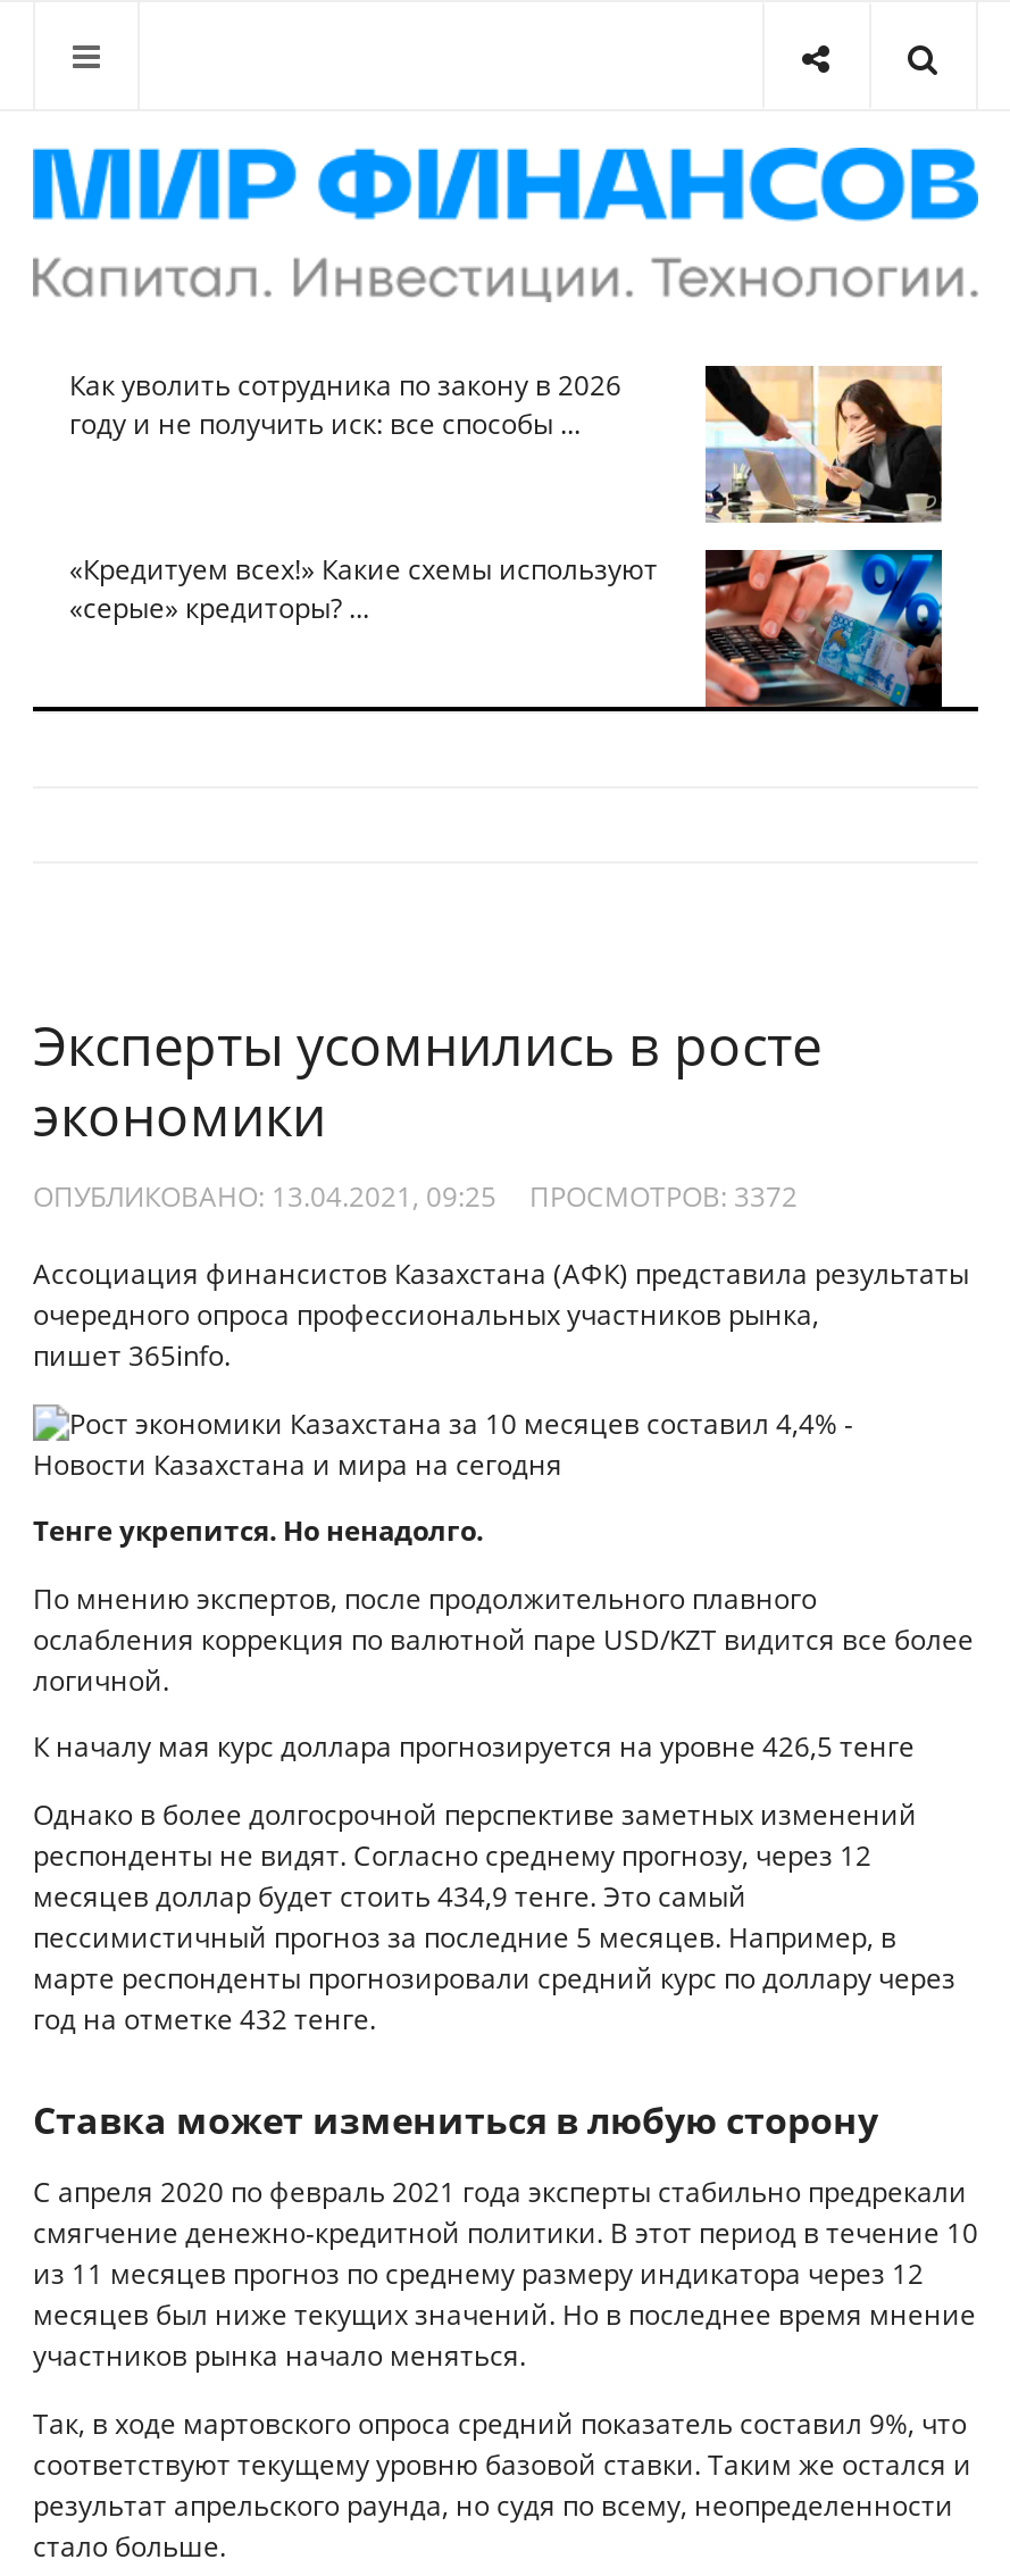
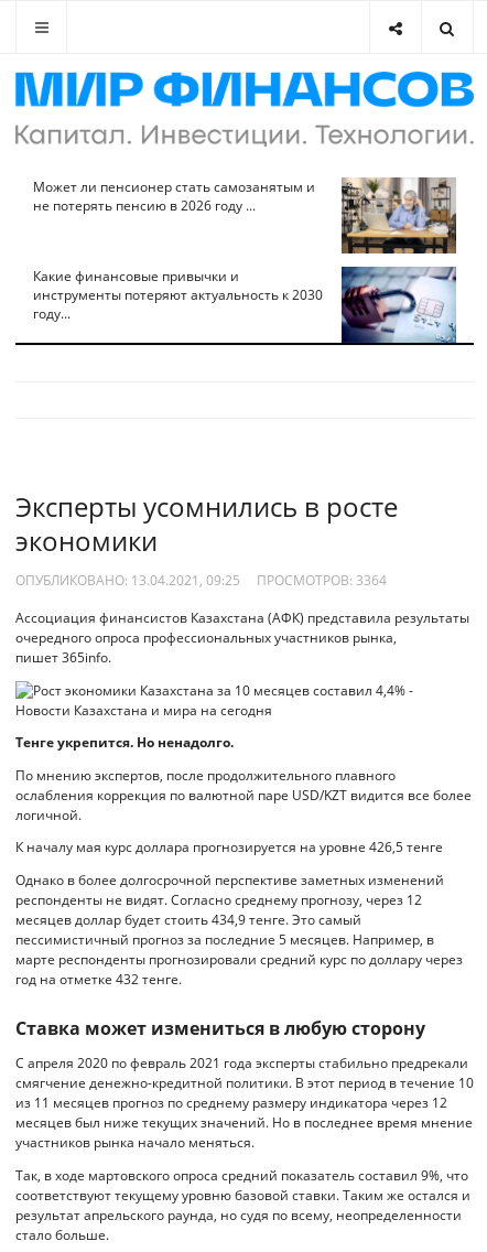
- Как уволить сотрудника по закону в 2026
- году и не получить иск: все способы ...
+ Может ли пенсионер стать самозанятым и
+ не потерять пенсию в 2026 году ...

- [image]
- «Кредитуем всех!» Какие схемы используют
- «серые» кредиторы? ...
+ [image]
+ Какие финансовые привычки и
+ инструменты потеряют актуальность к 2030
+ году...

- [image]
+ [image]

- ОПУБЛИКОВАНО: 13.04.2021, 09:25 ПРОСМОТРОВ: 3372
+ ОПУБЛИКОВАНО: 13.04.2021, 09:25 ПРОСМОТРОВ: 3364
